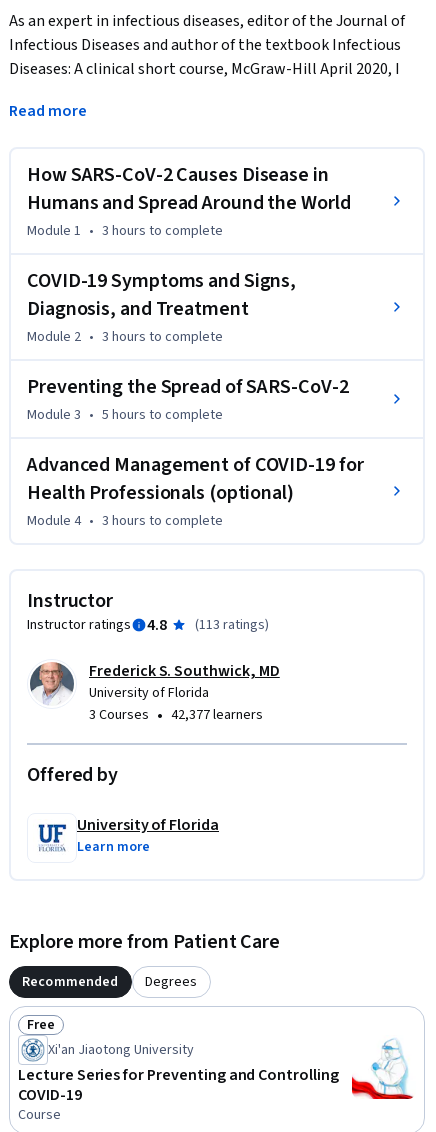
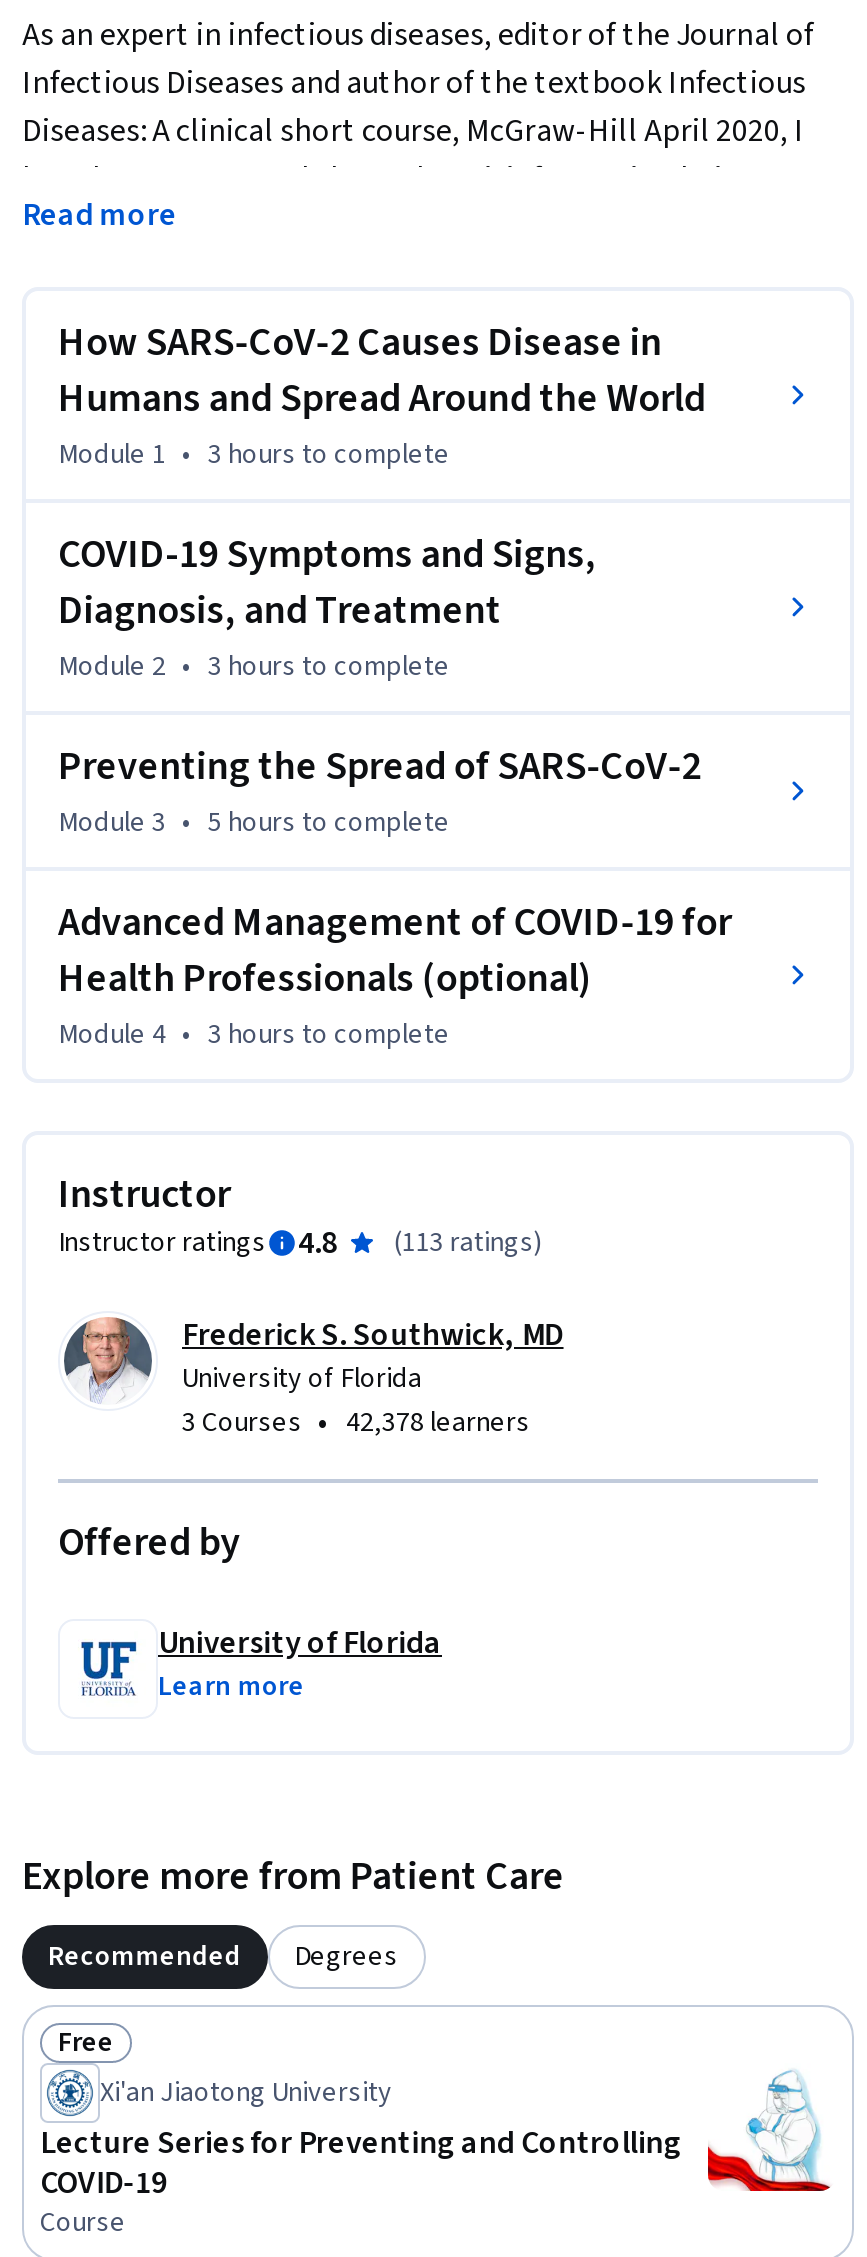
- 3 Courses • 42,377 learners
+ 3 Courses • 42,378 learners
